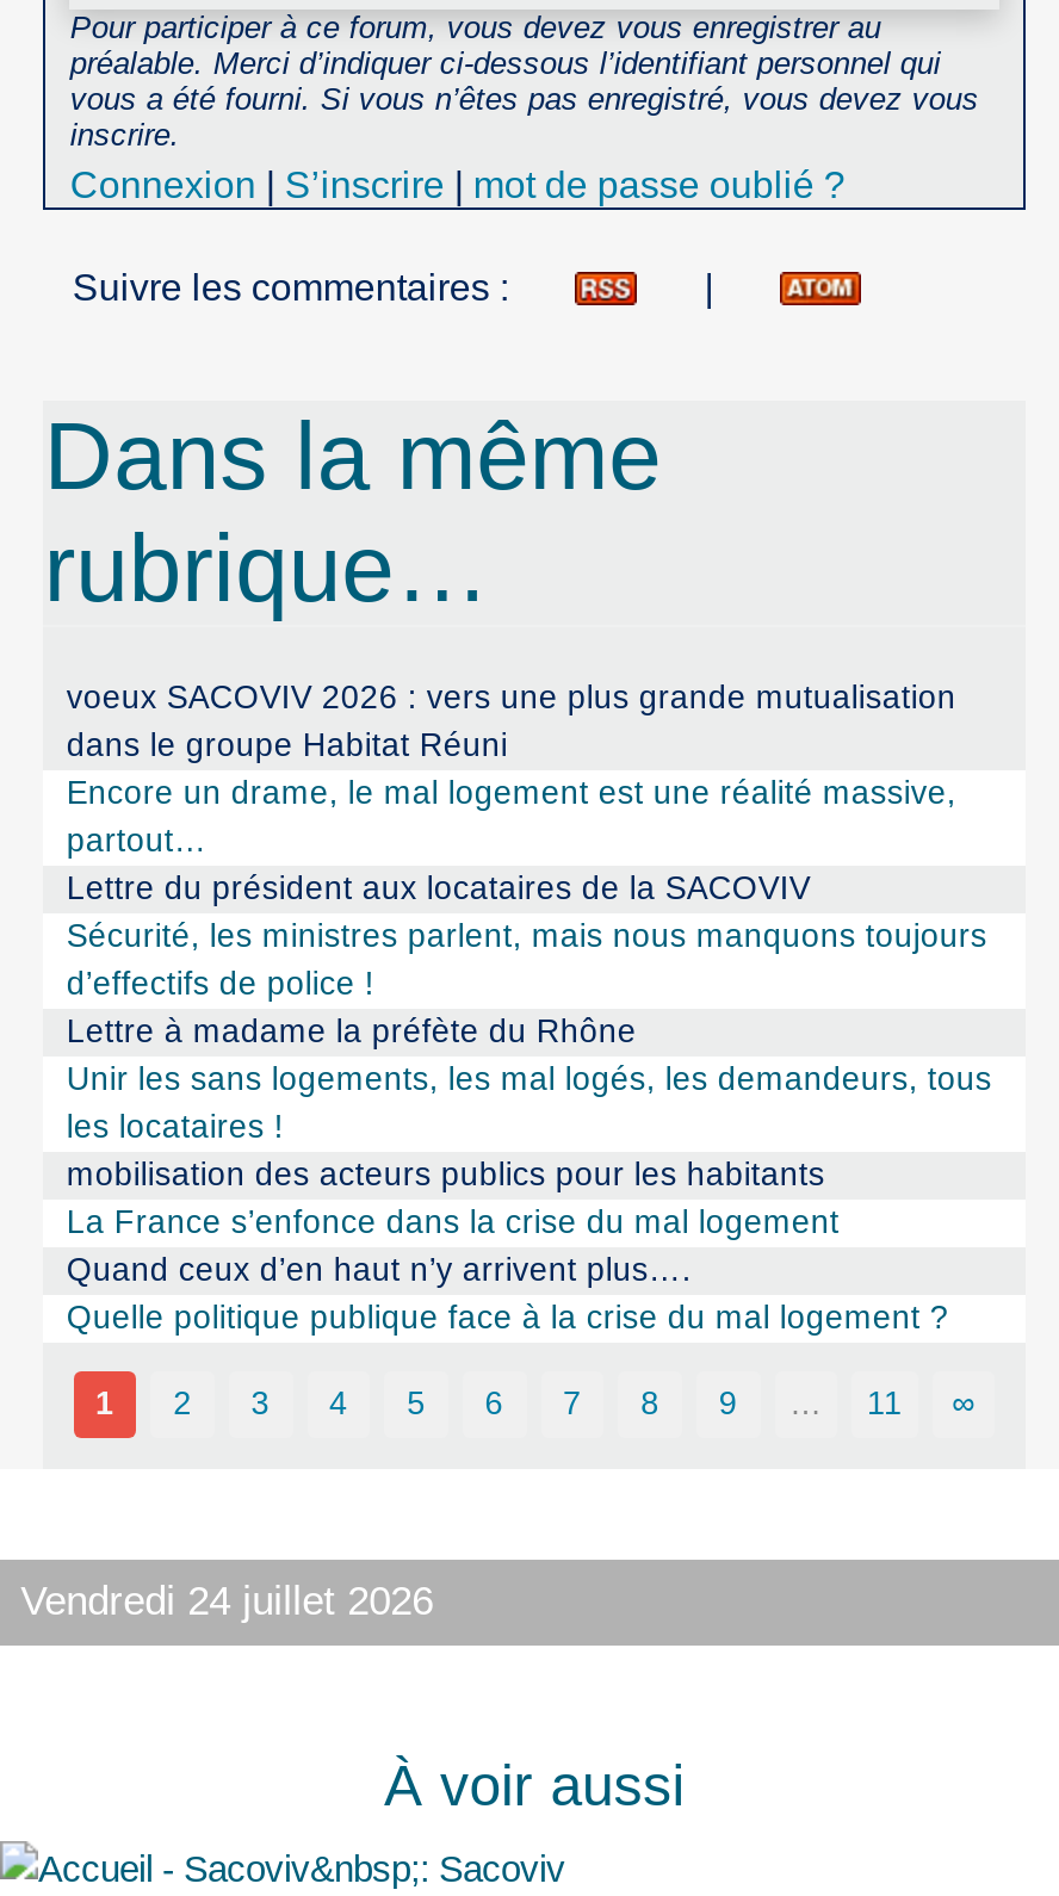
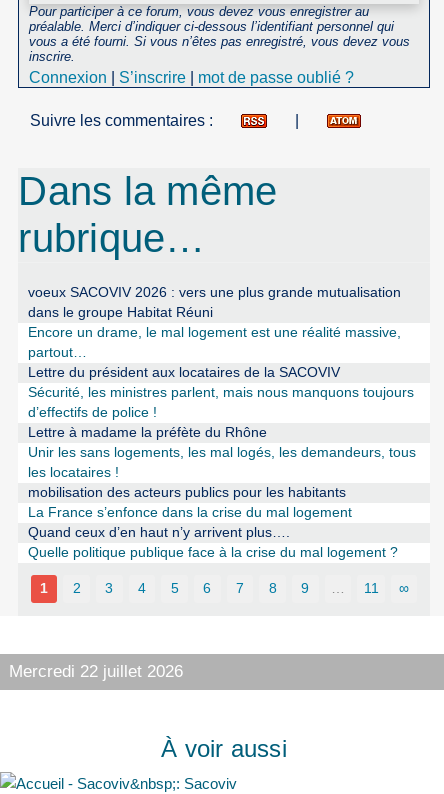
- Vendredi 24 juillet 2026
+ Mercredi 22 juillet 2026
